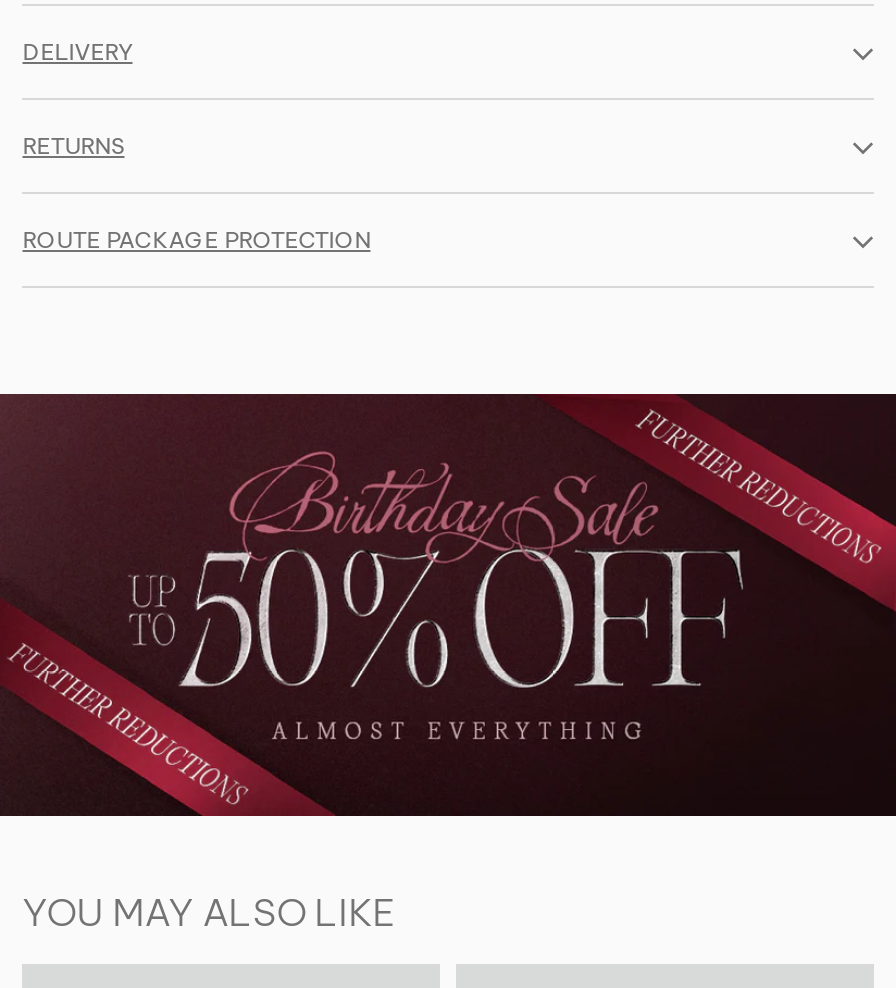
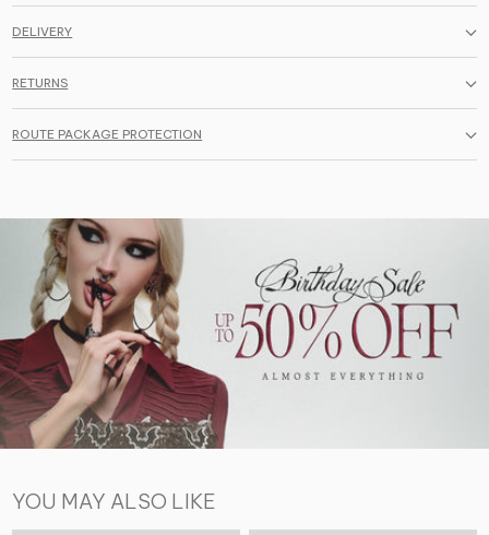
- [image]
+ [image]
